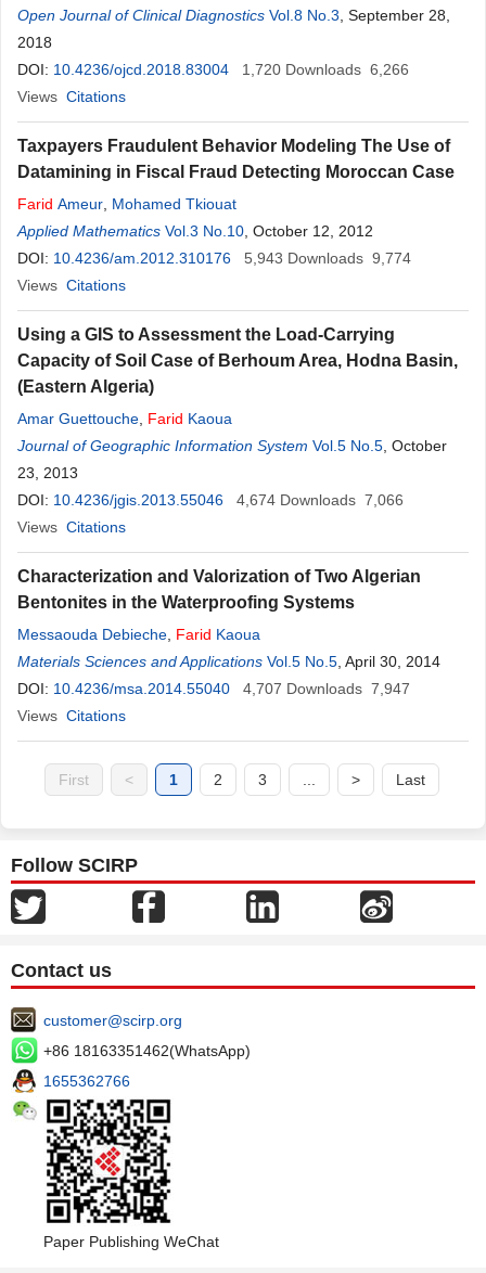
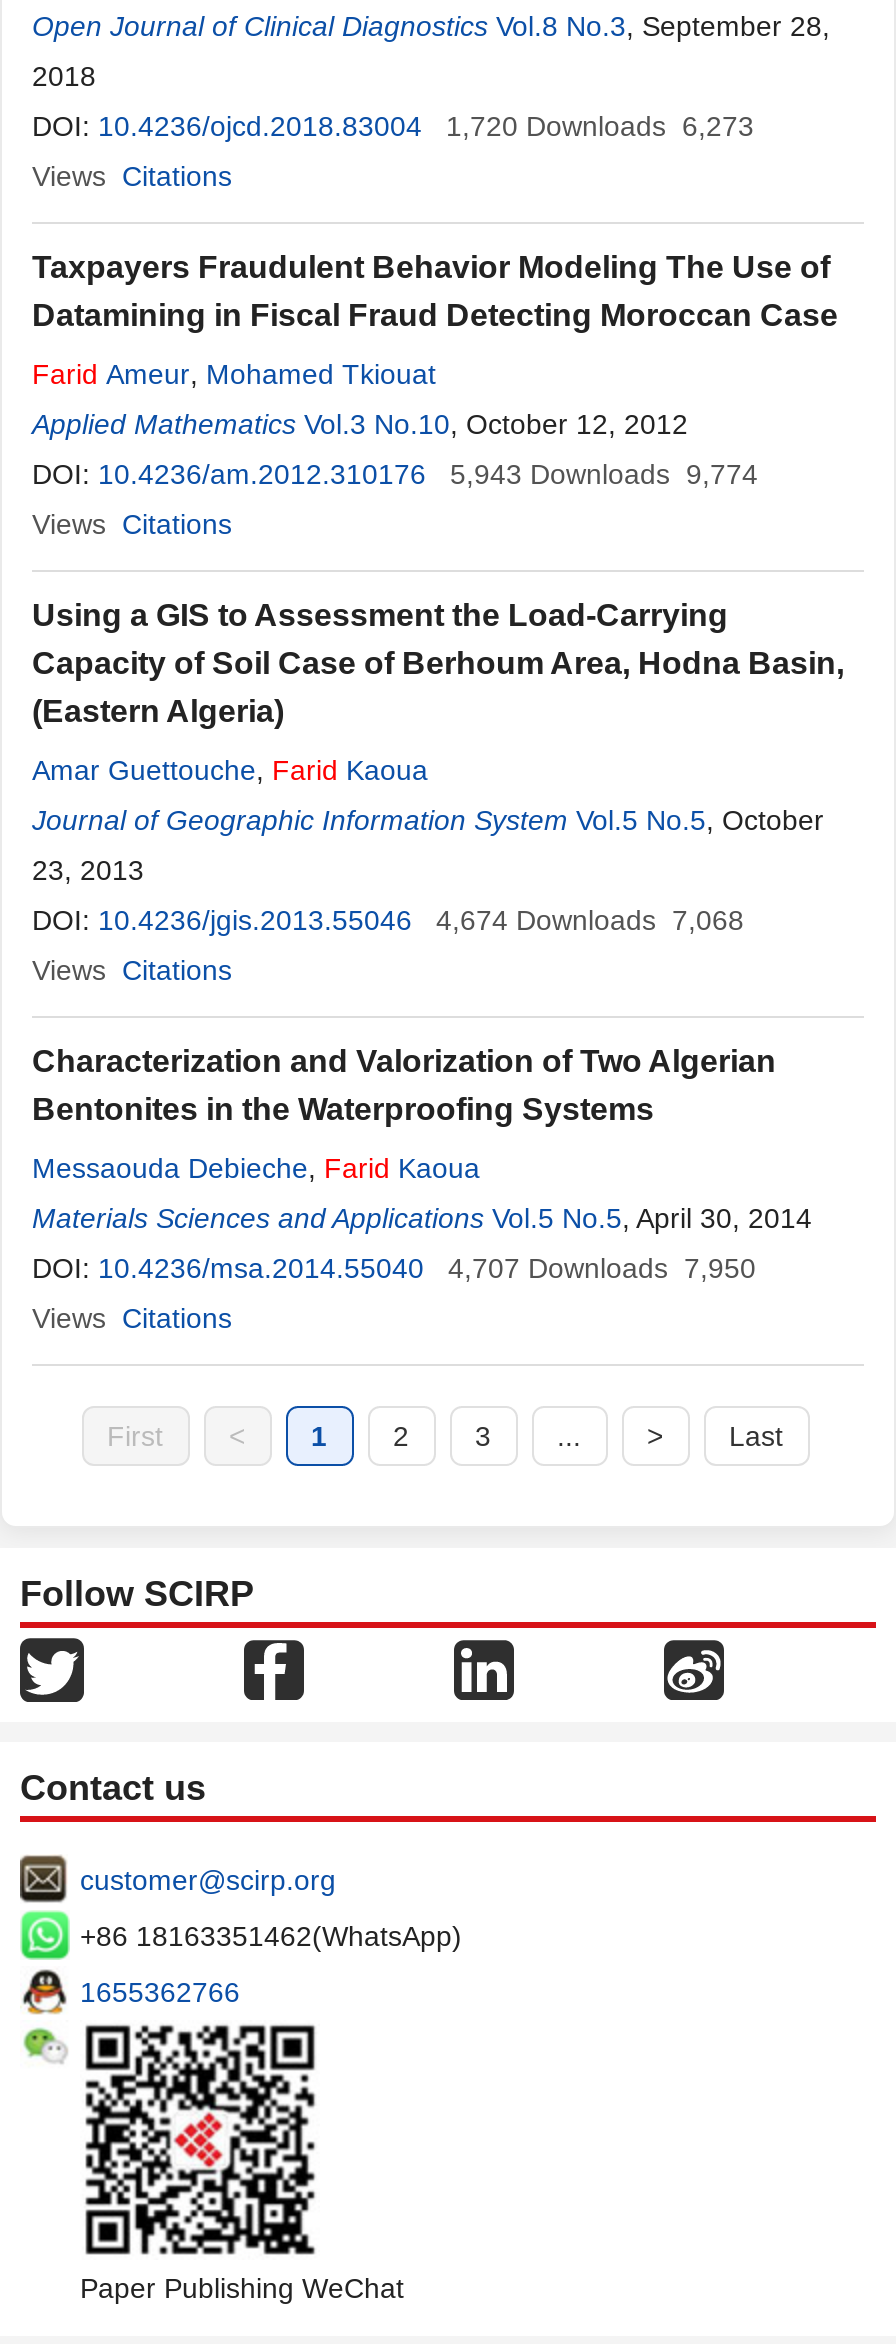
- DOI: 10.4236/ojcd.2018.83004 1,720 Downloads 6,266
+ DOI: 10.4236/ojcd.2018.83004 1,720 Downloads 6,273

- DOI: 10.4236/jgis.2013.55046 4,674 Downloads 7,066
+ DOI: 10.4236/jgis.2013.55046 4,674 Downloads 7,068

- DOI: 10.4236/msa.2014.55040 4,707 Downloads 7,947
+ DOI: 10.4236/msa.2014.55040 4,707 Downloads 7,950
